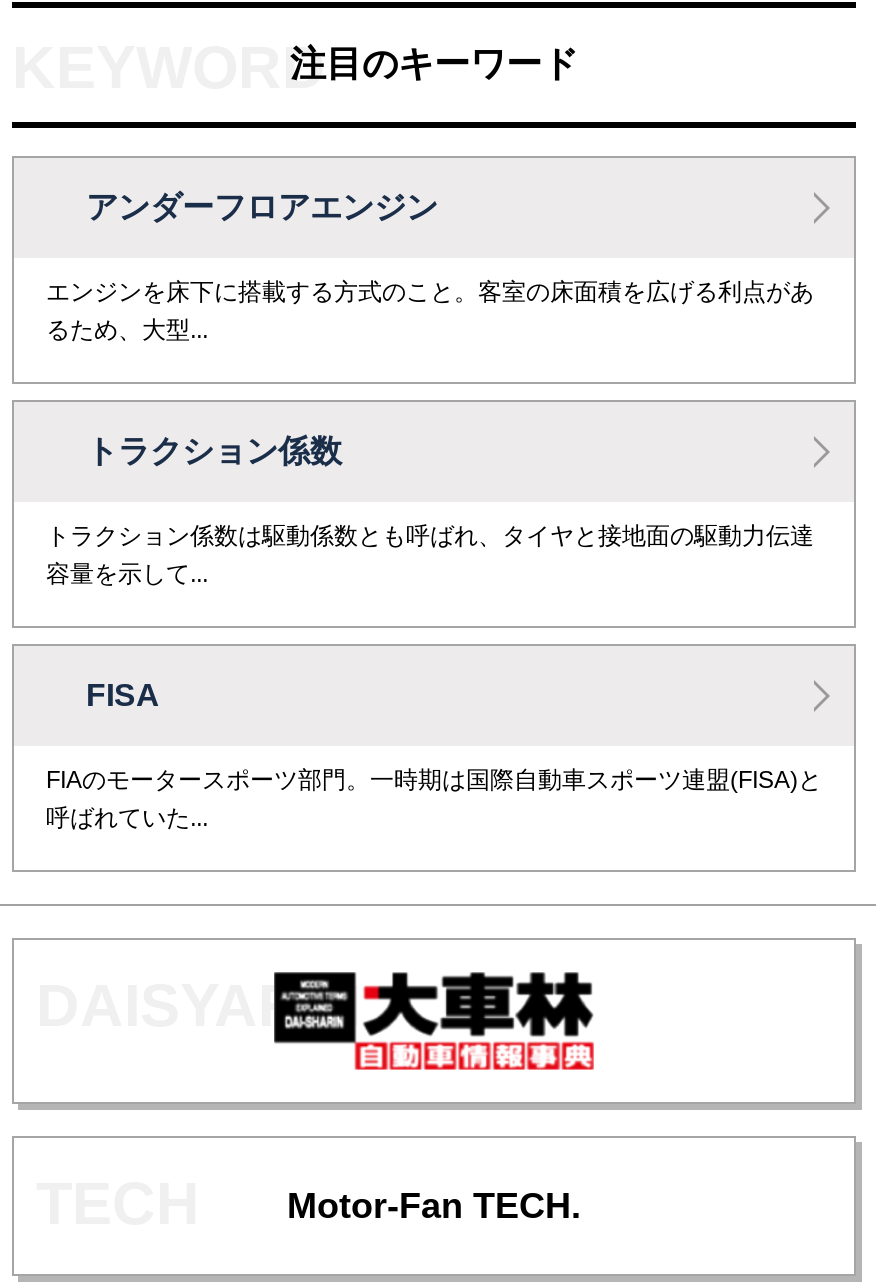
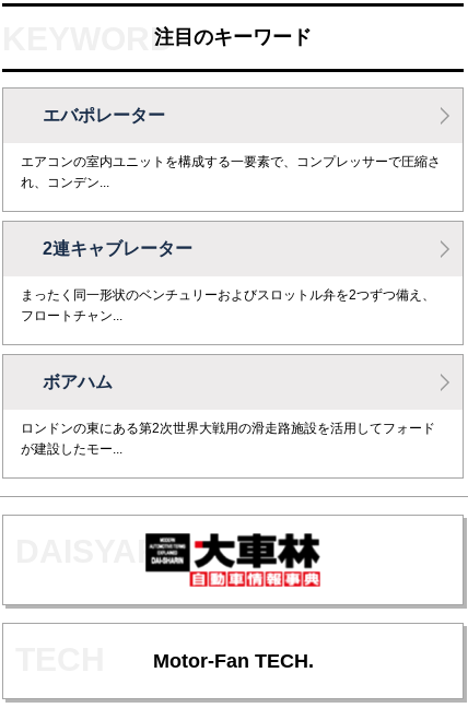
- アンダーフロアエンジン
+ エバポレーター

- エンジンを床下に搭載する方式のこと。客室の床面積を広げる利点があ
- るため、大型...
+ エアコンの室内ユニットを構成する一要素で、コンプレッサーで圧縮さ
+ れ、コンデン...

- トラクション係数
+ 2連キャブレーター

- トラクション係数は駆動係数とも呼ばれ、タイヤと接地面の駆動力伝達
- 容量を示して...
+ まったく同一形状のベンチュリーおよびスロットル弁を2つずつ備え、
+ フロートチャン...

- FISA
+ ボアハム

- FIAのモータースポーツ部門。一時期は国際自動車スポーツ連盟(FISA)と
- 呼ばれていた...
+ ロンドンの東にある第2次世界大戦用の滑走路施設を活用してフォード
+ が建設したモー...
